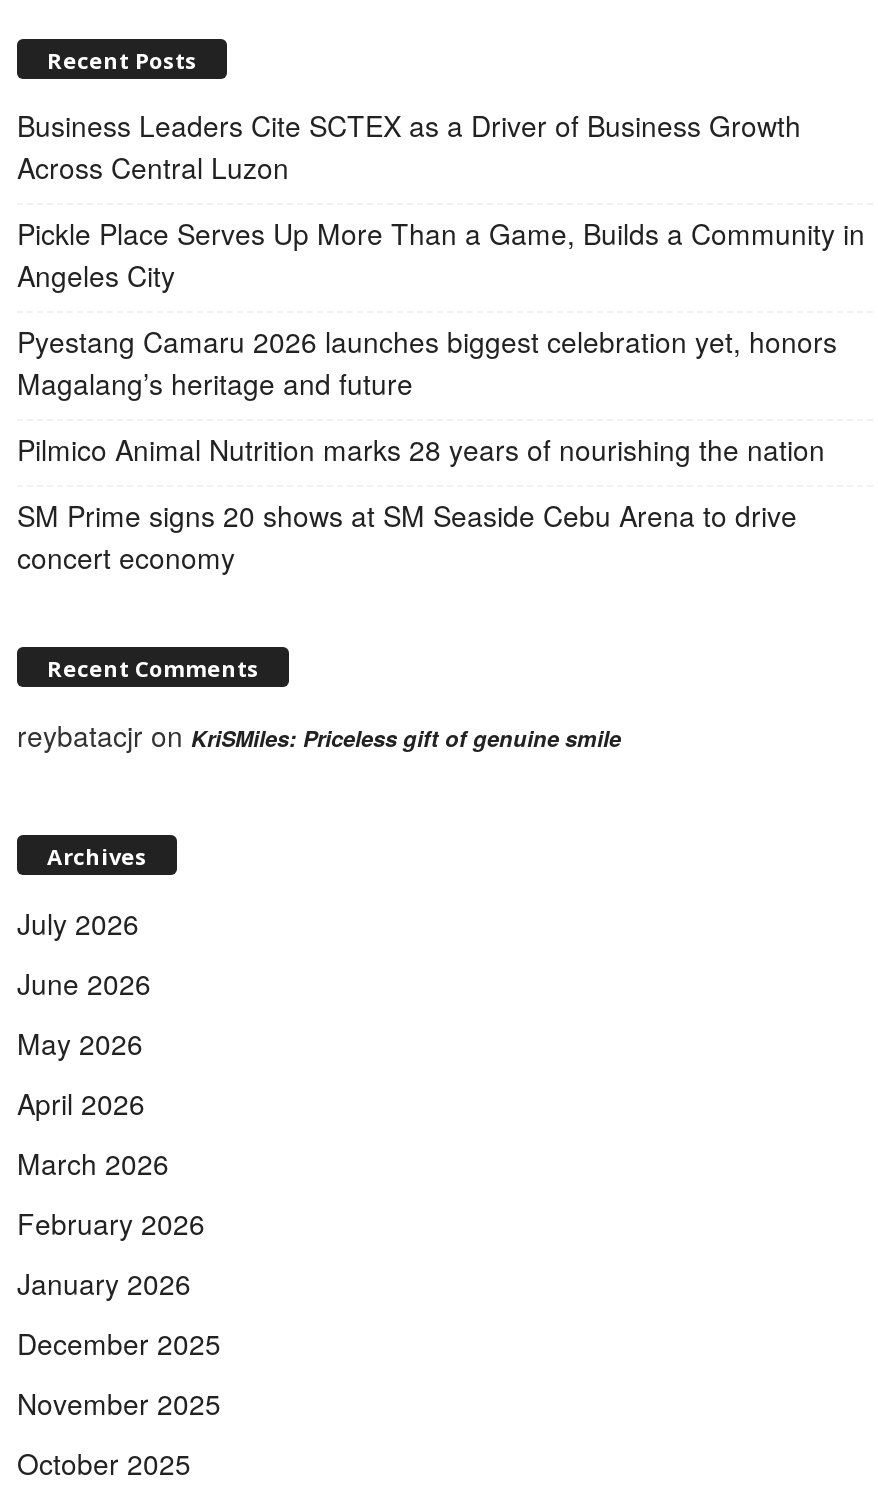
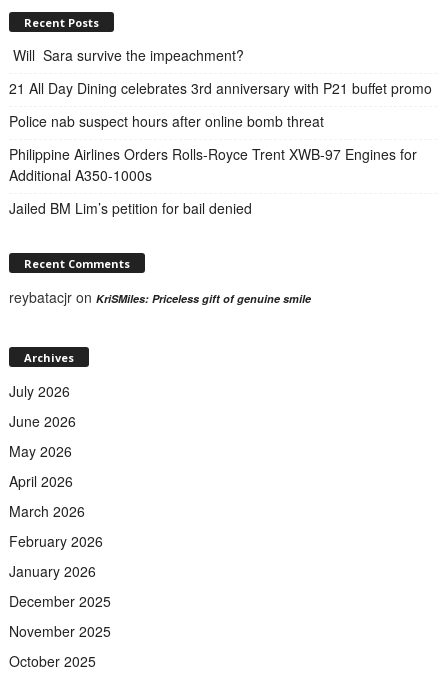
- Business Leaders Cite SCTEX as a Driver of Business Growth
- Across Central Luzon
+ Will Sara survive the impeachment?

- Pickle Place Serves Up More Than a Game, Builds a Community in
- Angeles City
+ 21 All Day Dining celebrates 3rd anniversary with P21 buffet promo

- Pyestang Camaru 2026 launches biggest celebration yet, honors
- Magalang’s heritage and future
+ Police nab suspect hours after online bomb threat

- Pilmico Animal Nutrition marks 28 years of nourishing the nation
+ Philippine Airlines Orders Rolls-Royce Trent XWB-97 Engines for
+ Additional A350-1000s

- SM Prime signs 20 shows at SM Seaside Cebu Arena to drive
- concert economy
+ Jailed BM Lim’s petition for bail denied
